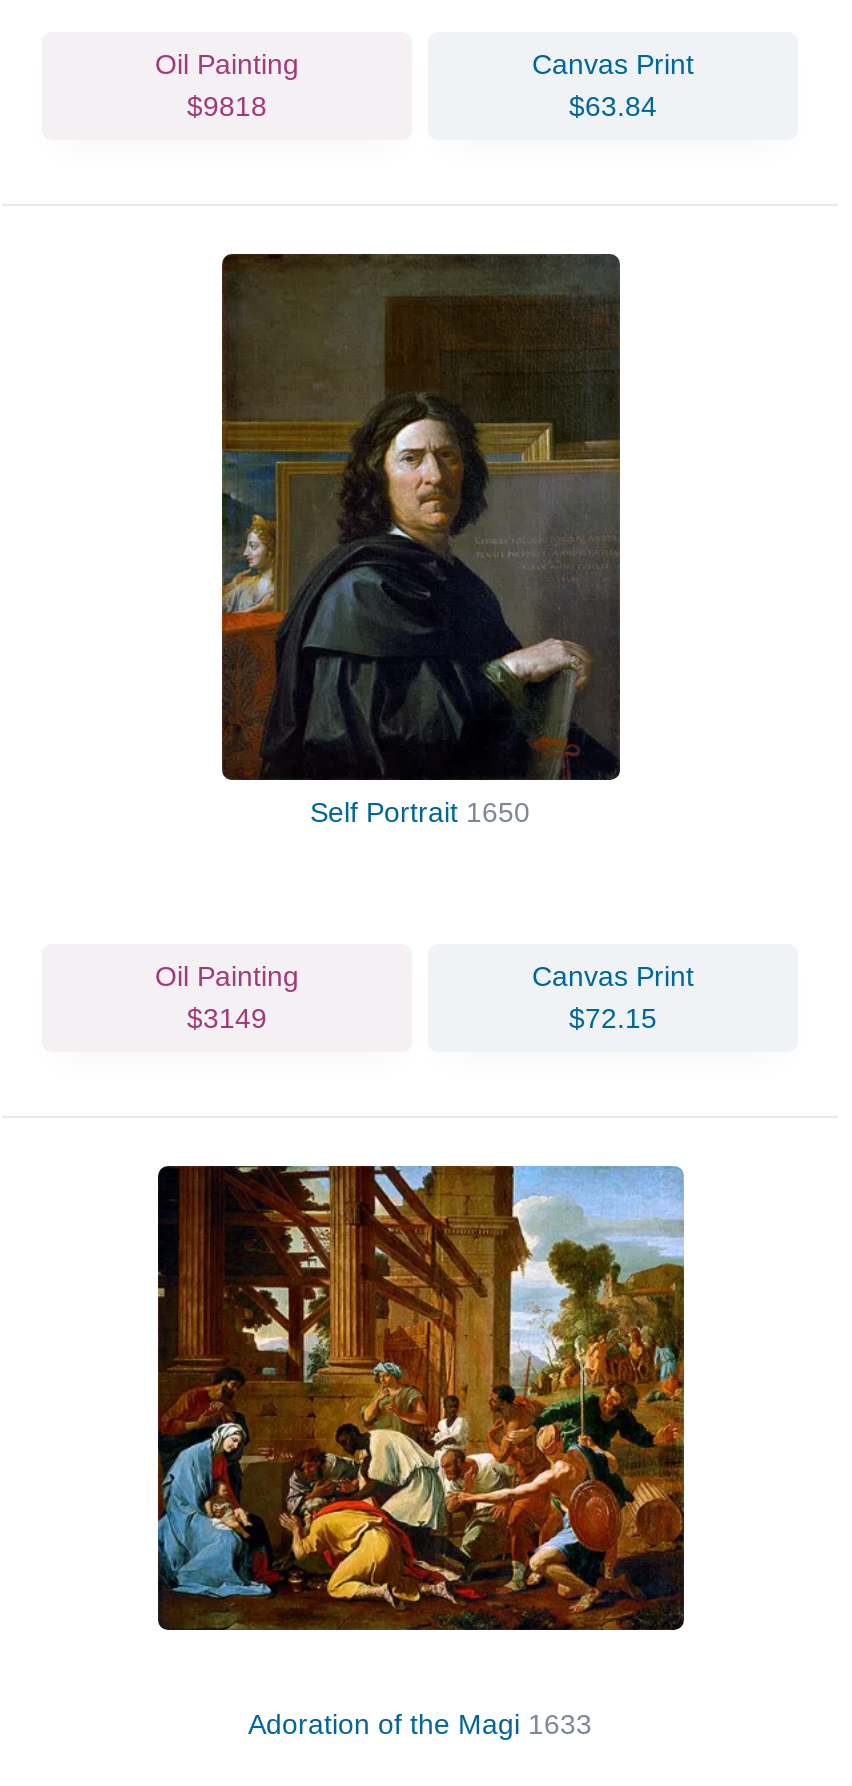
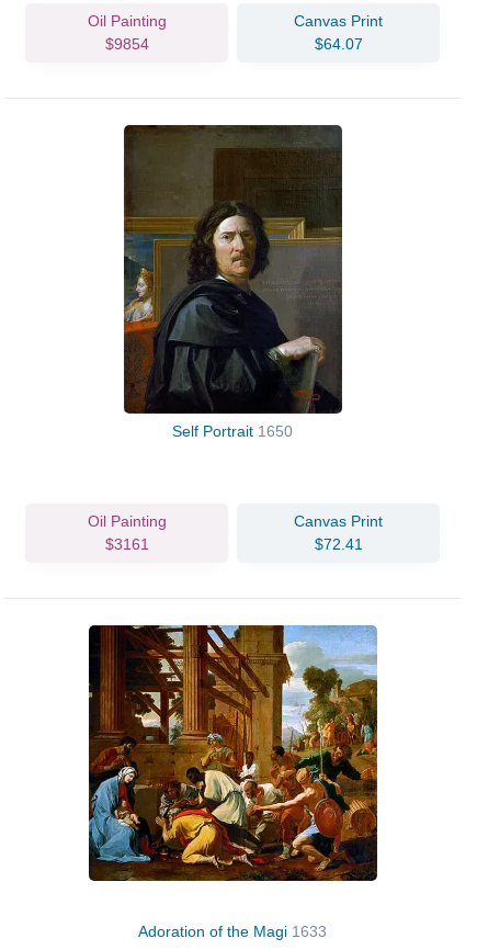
- $9818
+ $9854

- $63.84
+ $64.07

- $3149
+ $3161

- $72.15
+ $72.41
